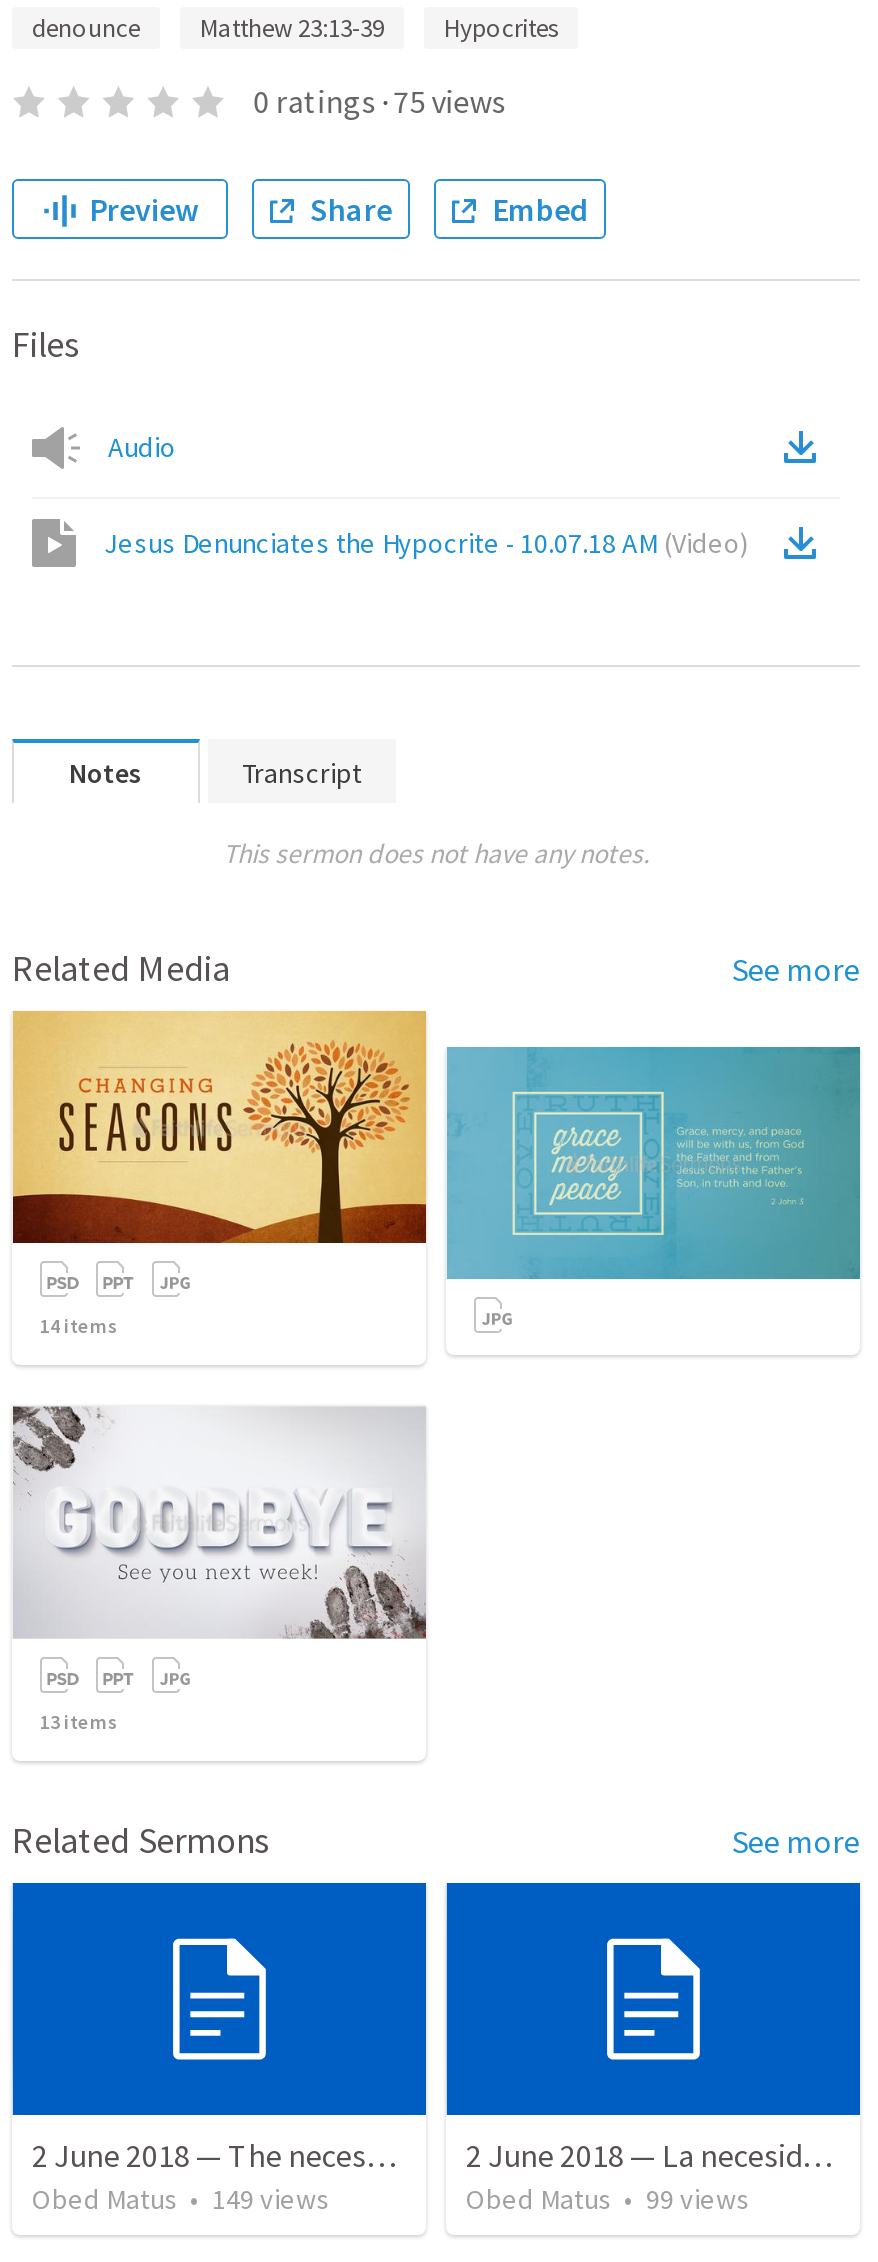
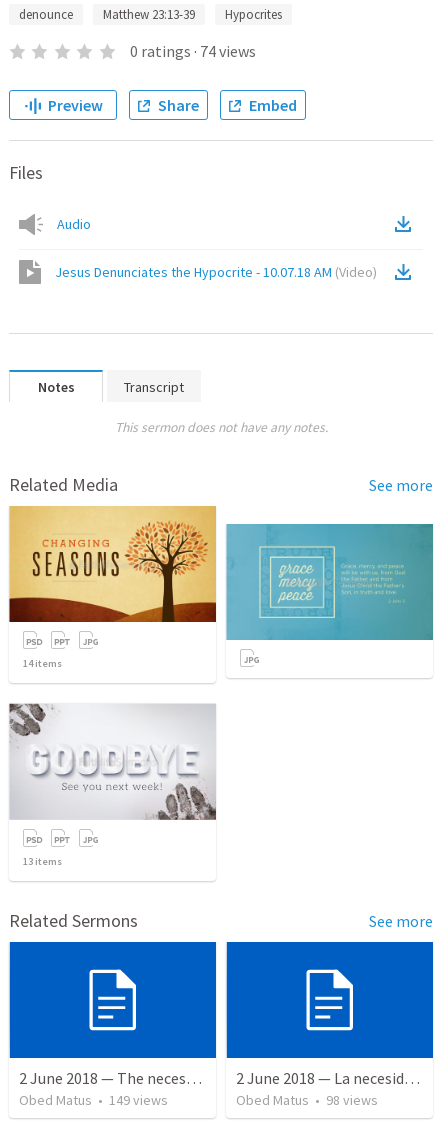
- 0 ratings · 75 views
+ 0 ratings · 74 views

- Obed Matus • 99 views
+ Obed Matus • 98 views
